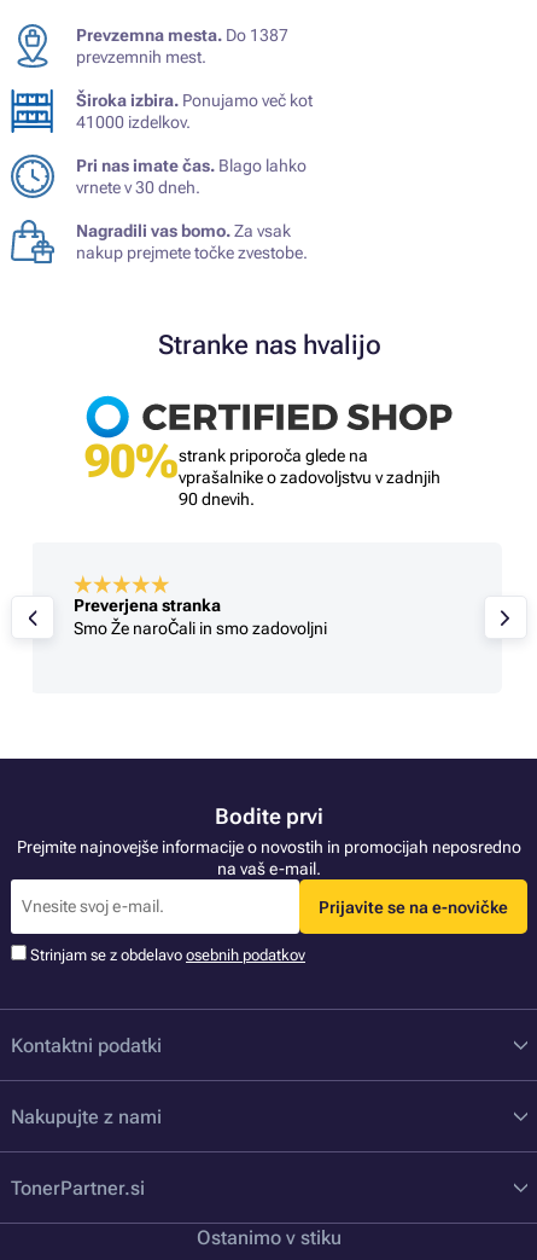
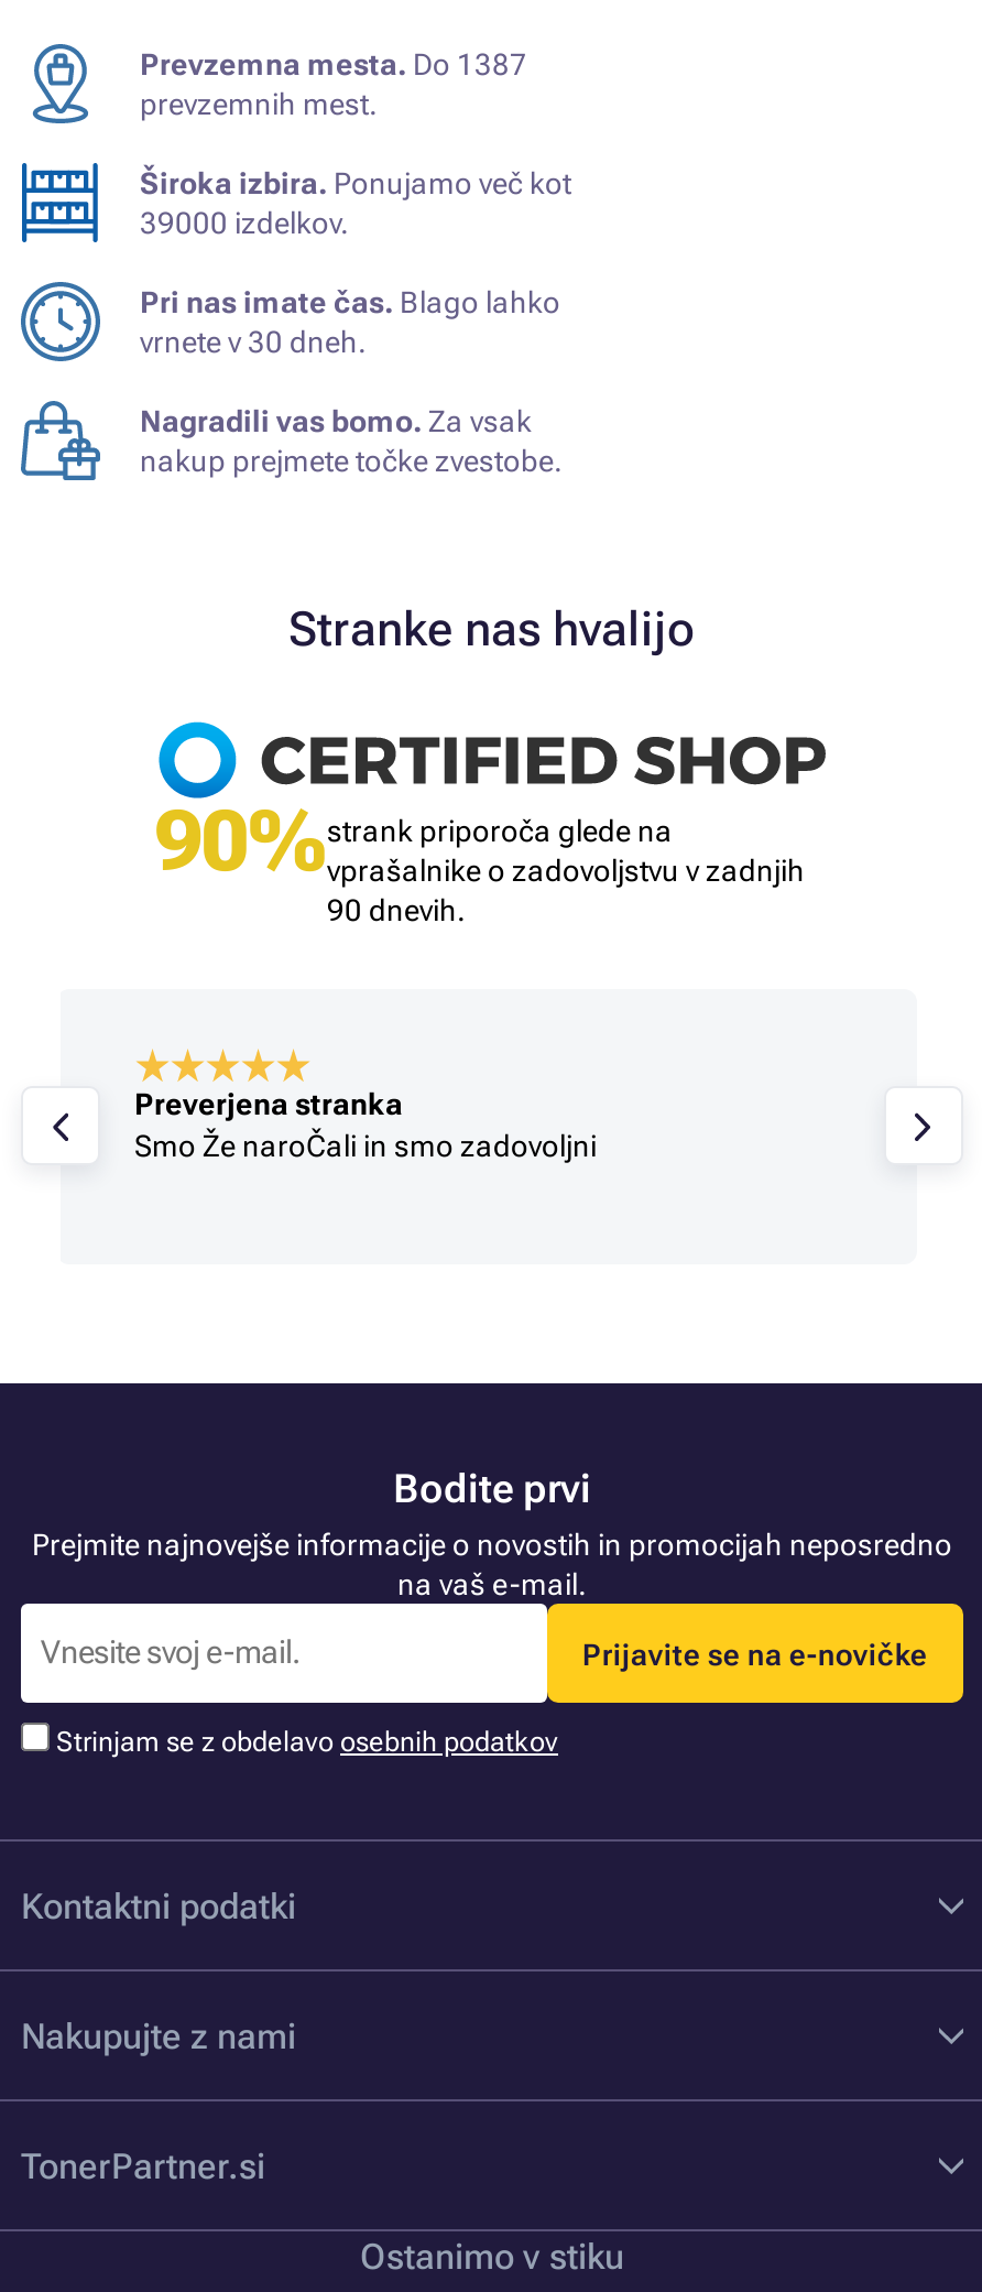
- 41000 izdelkov.
+ 39000 izdelkov.
